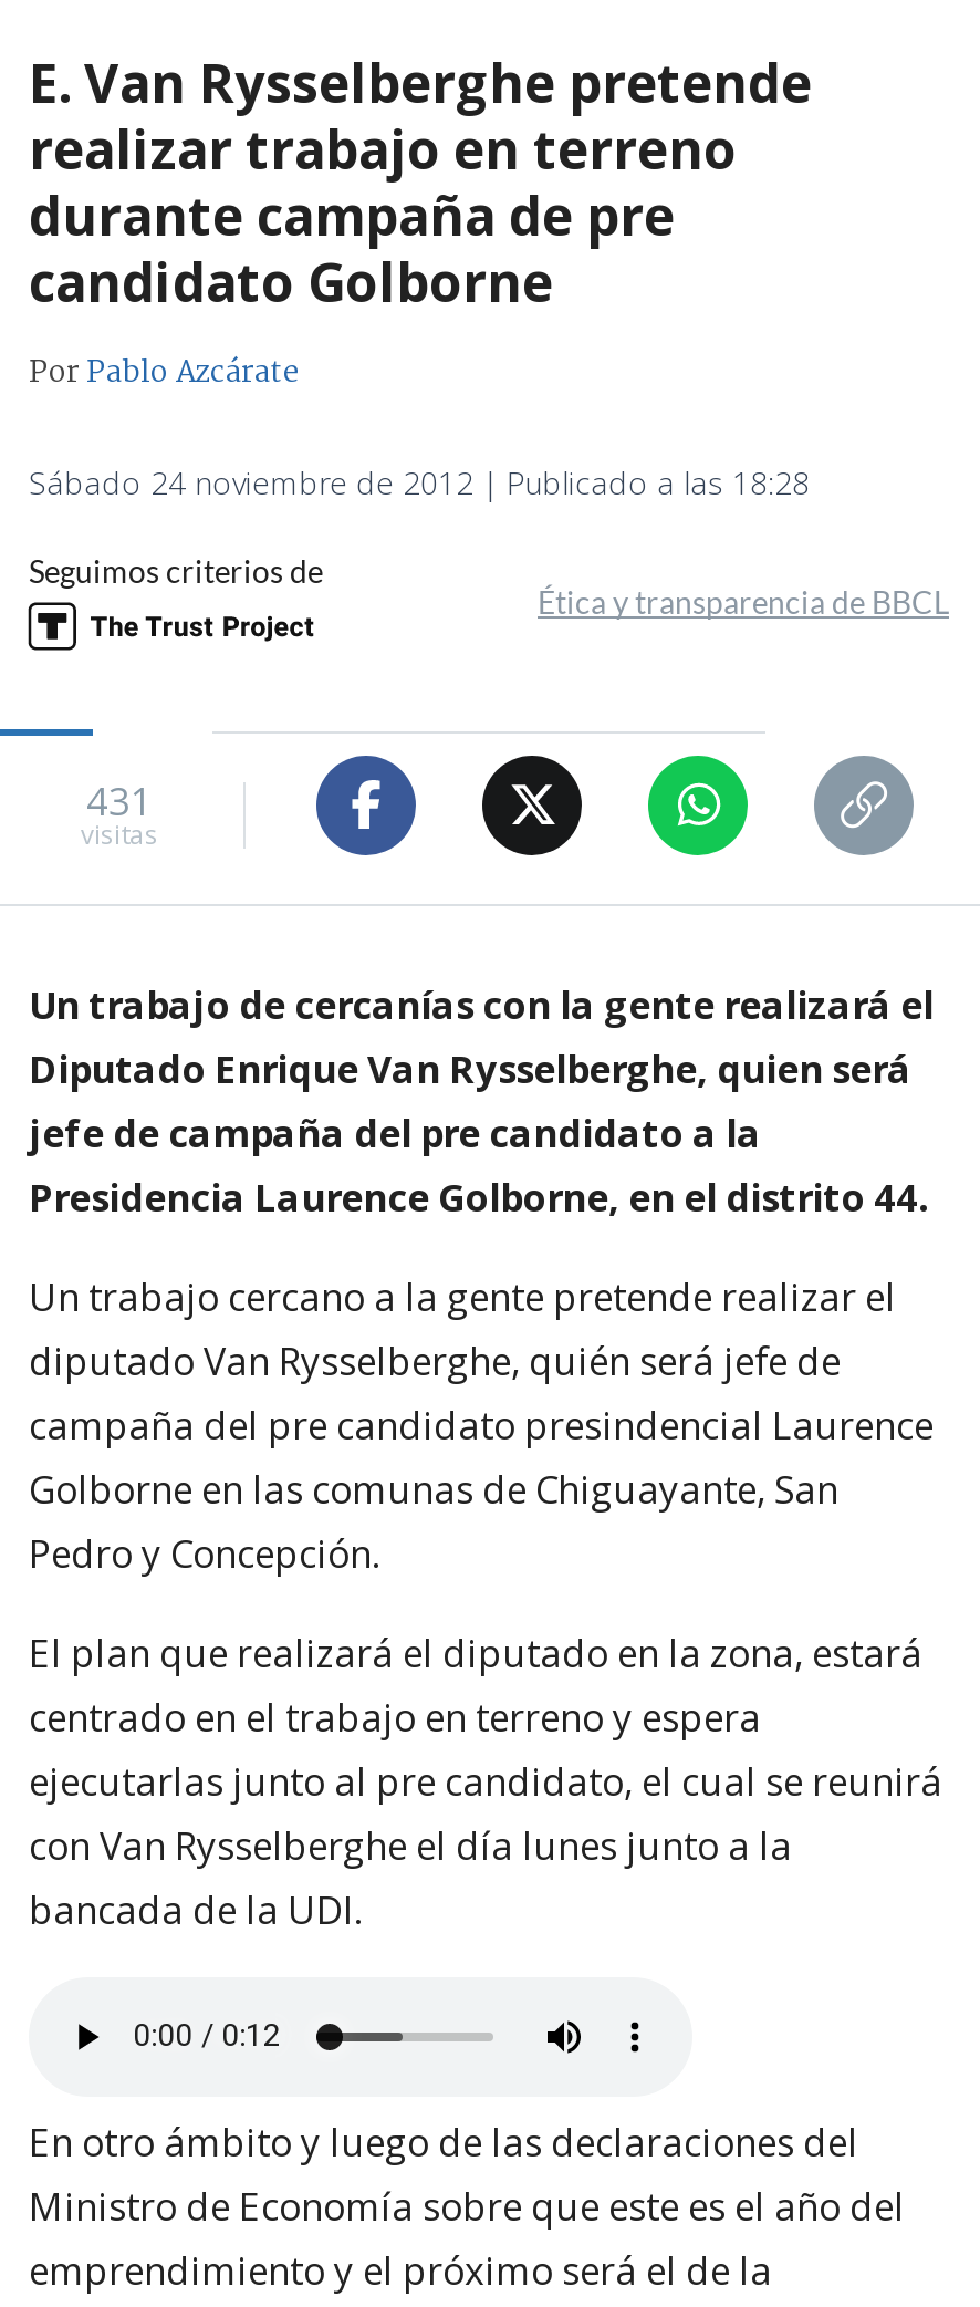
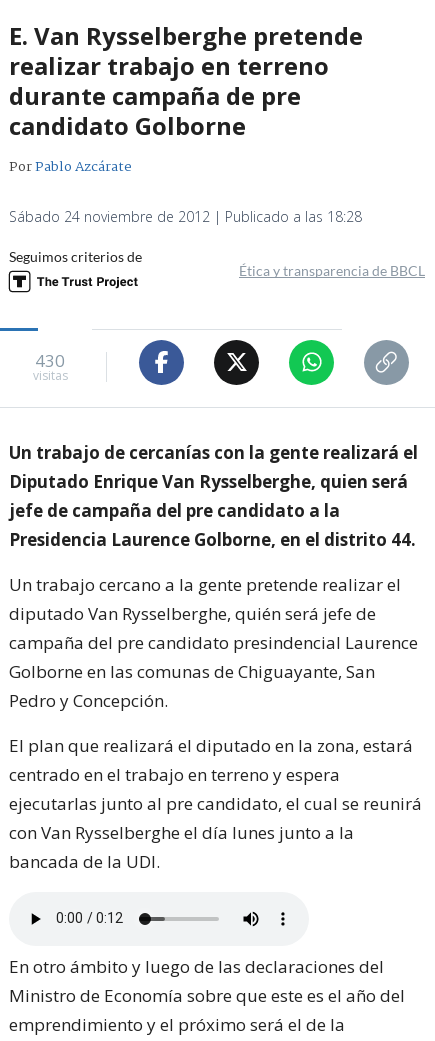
- 431
+ 430
